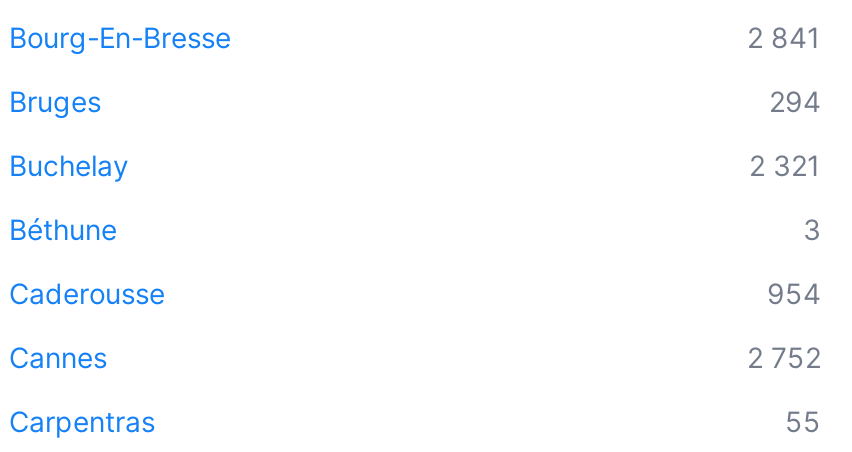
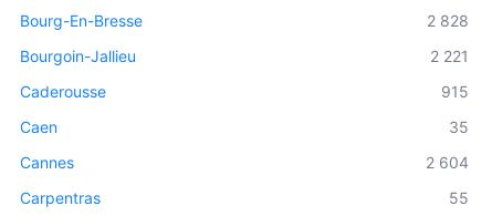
- 2 841
- Bruges
- 294
- Buchelay
- 2 321
- Béthune
- 3
+ 2 828
+ Bourgoin-Jallieu
+ 2 221

moved up: Caderousse

- 954
+ 915
+ Caen
+ 35

- 2 752
+ 2 604
